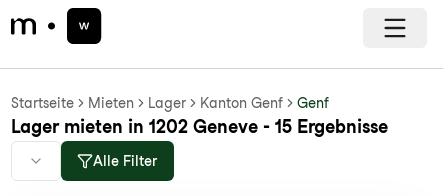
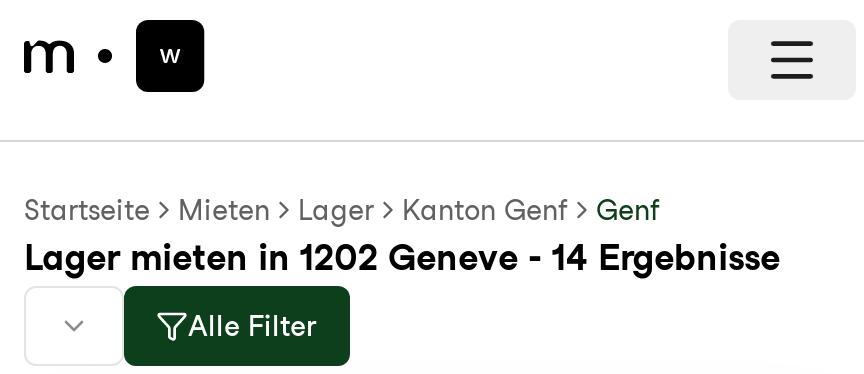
- Lager mieten in 1202 Geneve - 15 Ergebnisse
+ Lager mieten in 1202 Geneve - 14 Ergebnisse
